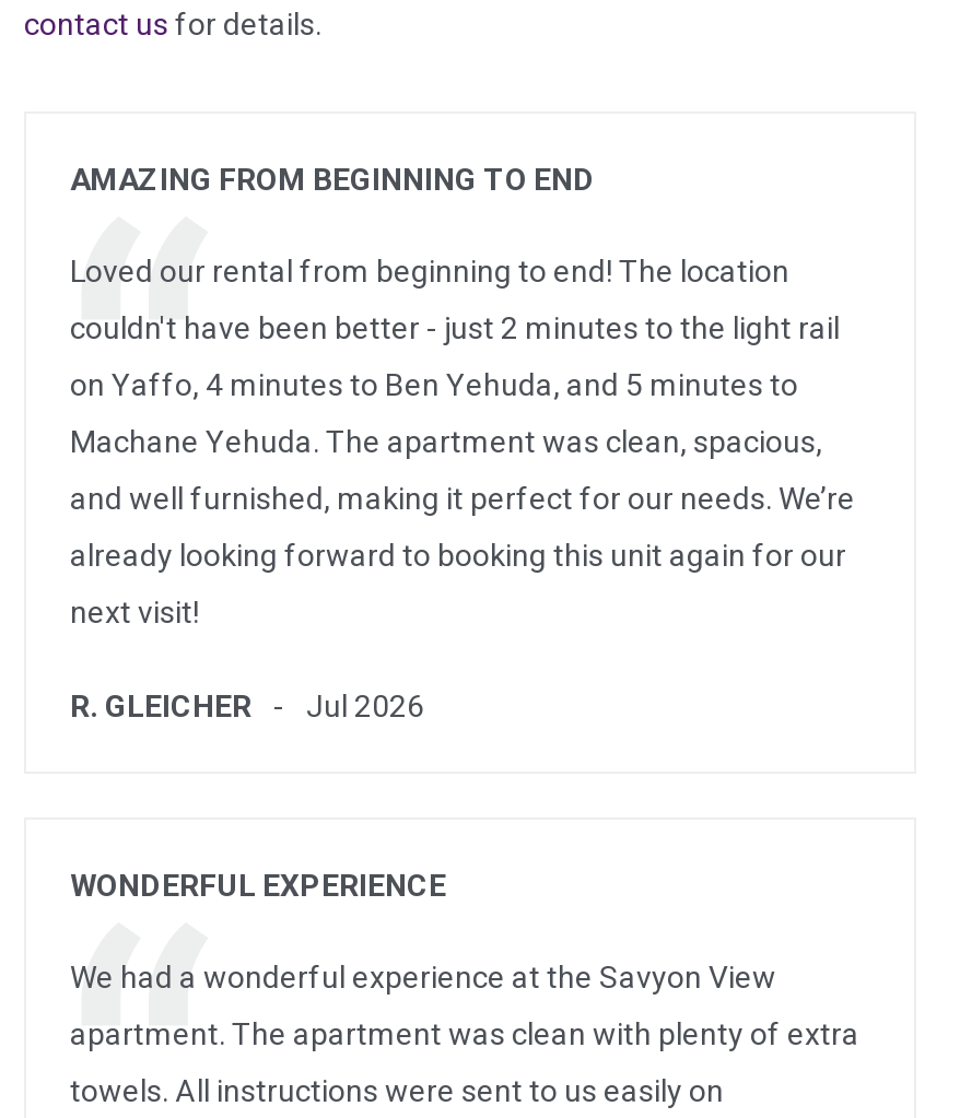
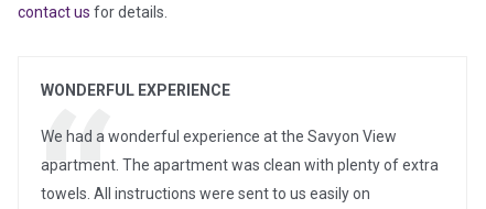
- AMAZING FROM BEGINNING TO END
- Loved our rental from beginning to end! The location
- couldn't have been better - just 2 minutes to the light rail
- on Yaffo, 4 minutes to Ben Yehuda, and 5 minutes to
- Machane Yehuda. The apartment was clean, spacious,
- and well furnished, making it perfect for our needs. We’re
- already looking forward to booking this unit again for our
- next visit!
- R. GLEICHER
- Jul 2026
